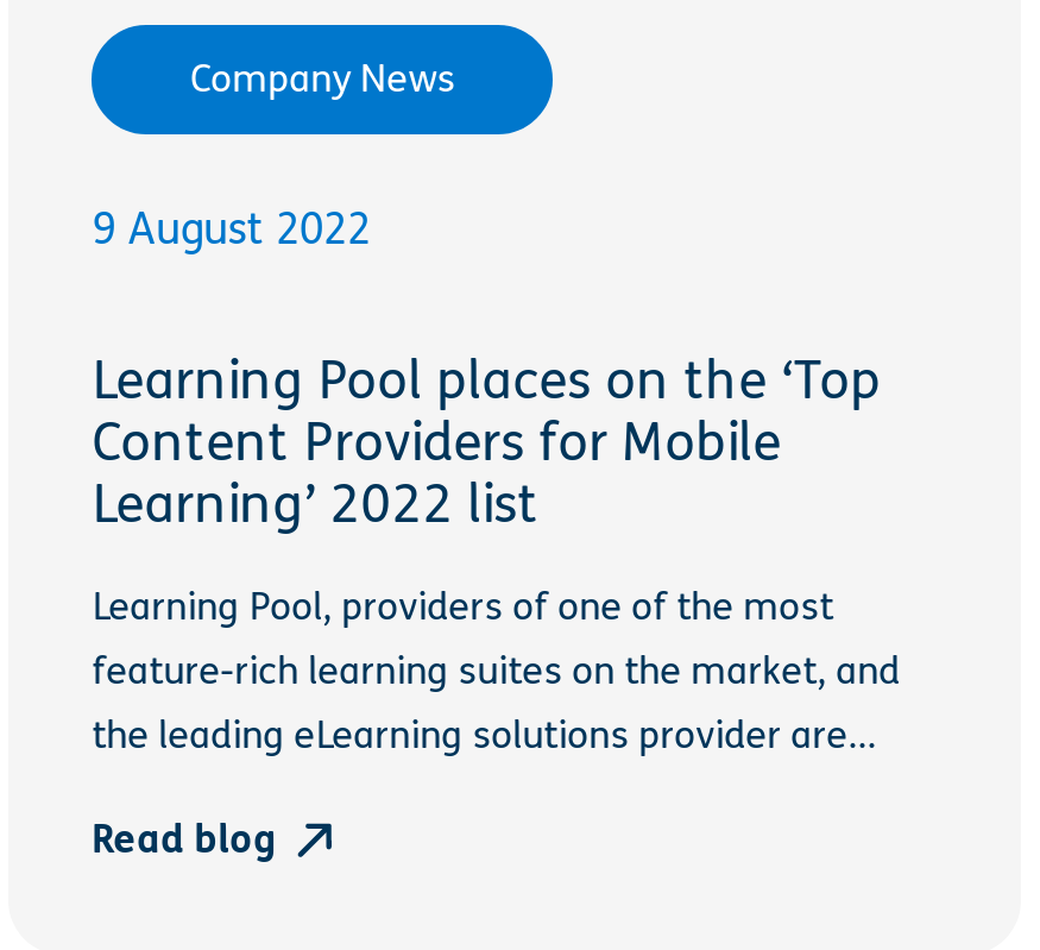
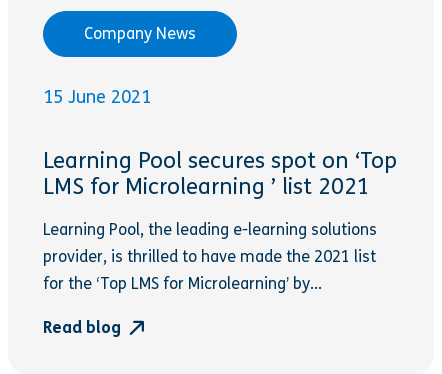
- 9 August 2022
+ 15 June 2021

- Learning Pool places on the ‘Top
- Content Providers for Mobile
- Learning’ 2022 list
+ Learning Pool secures spot on ‘Top
+ LMS for Microlearning ’ list 2021

- Learning Pool, providers of one of the most
- feature-rich learning suites on the market, and
- the leading eLearning solutions provider are...
+ Learning Pool, the leading e-learning solutions
+ provider, is thrilled to have made the 2021 list
+ for the ‘Top LMS for Microlearning’ by...
